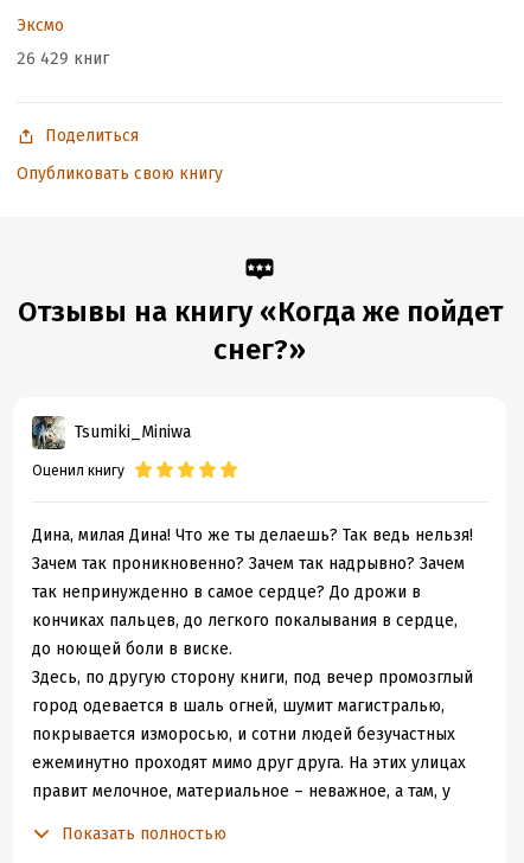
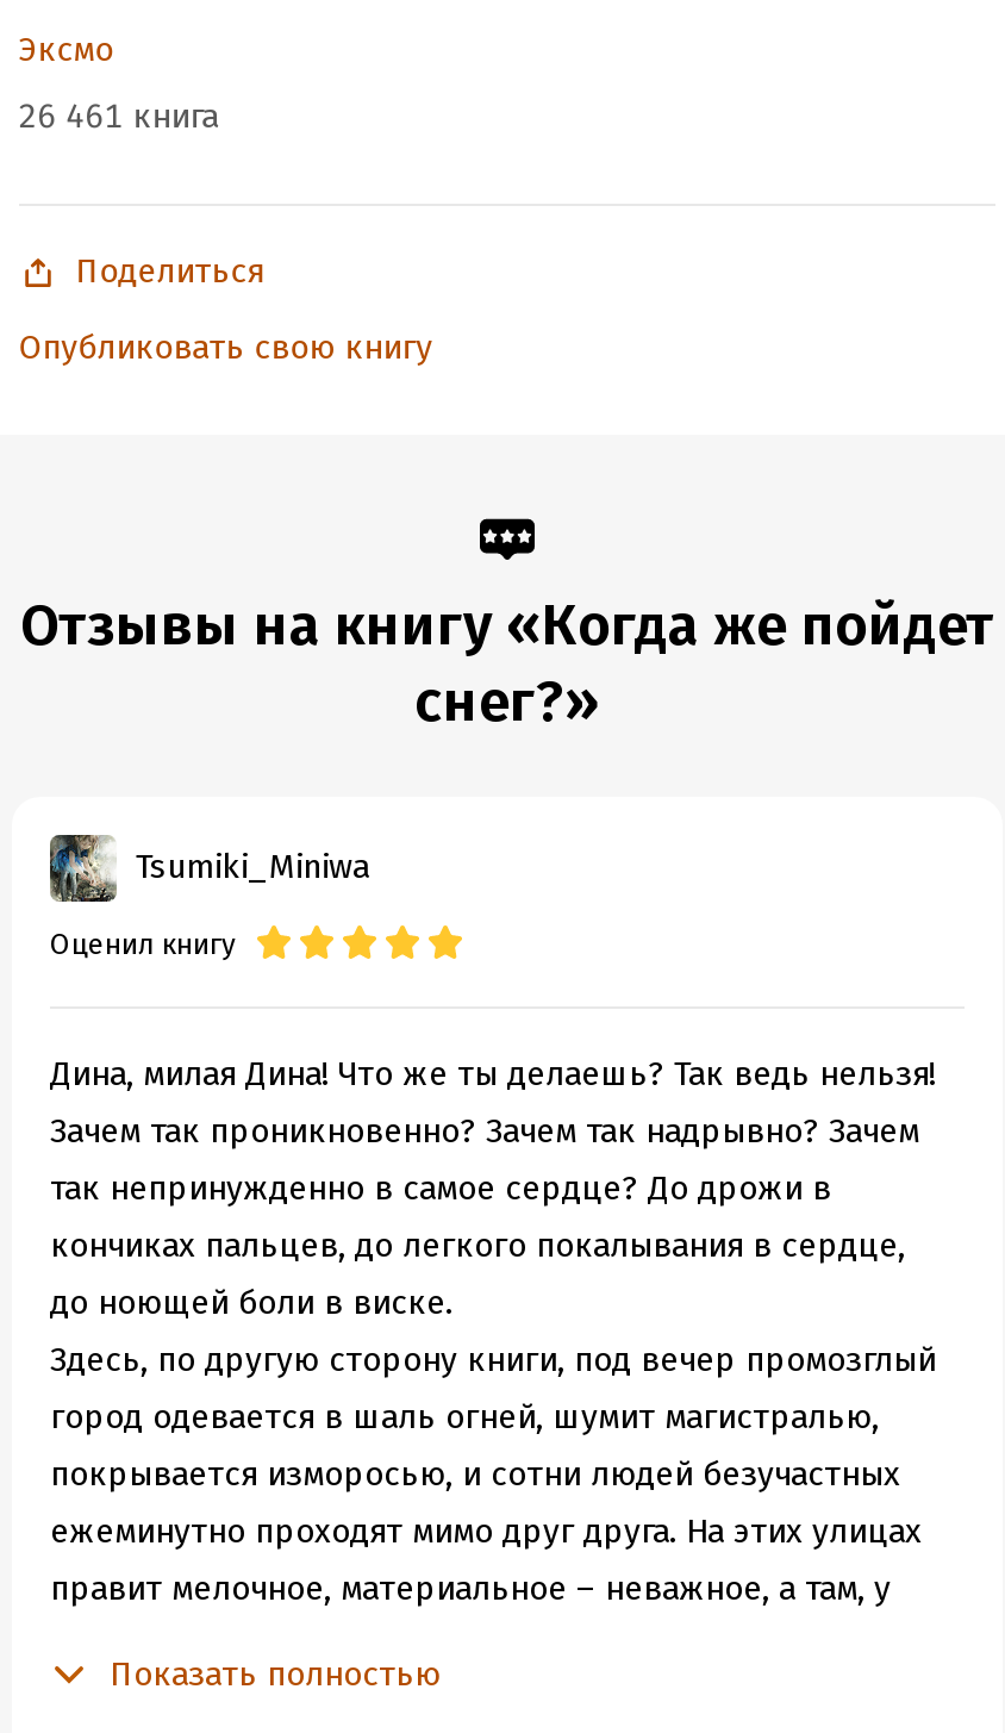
- 26 429 книг
+ 26 461 книга
